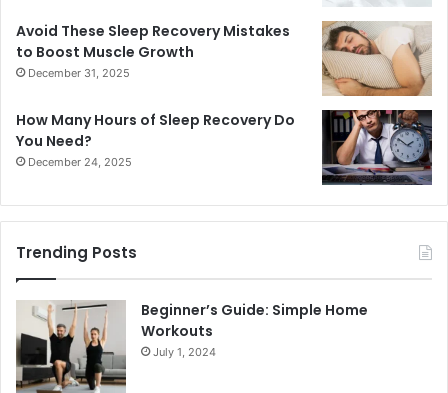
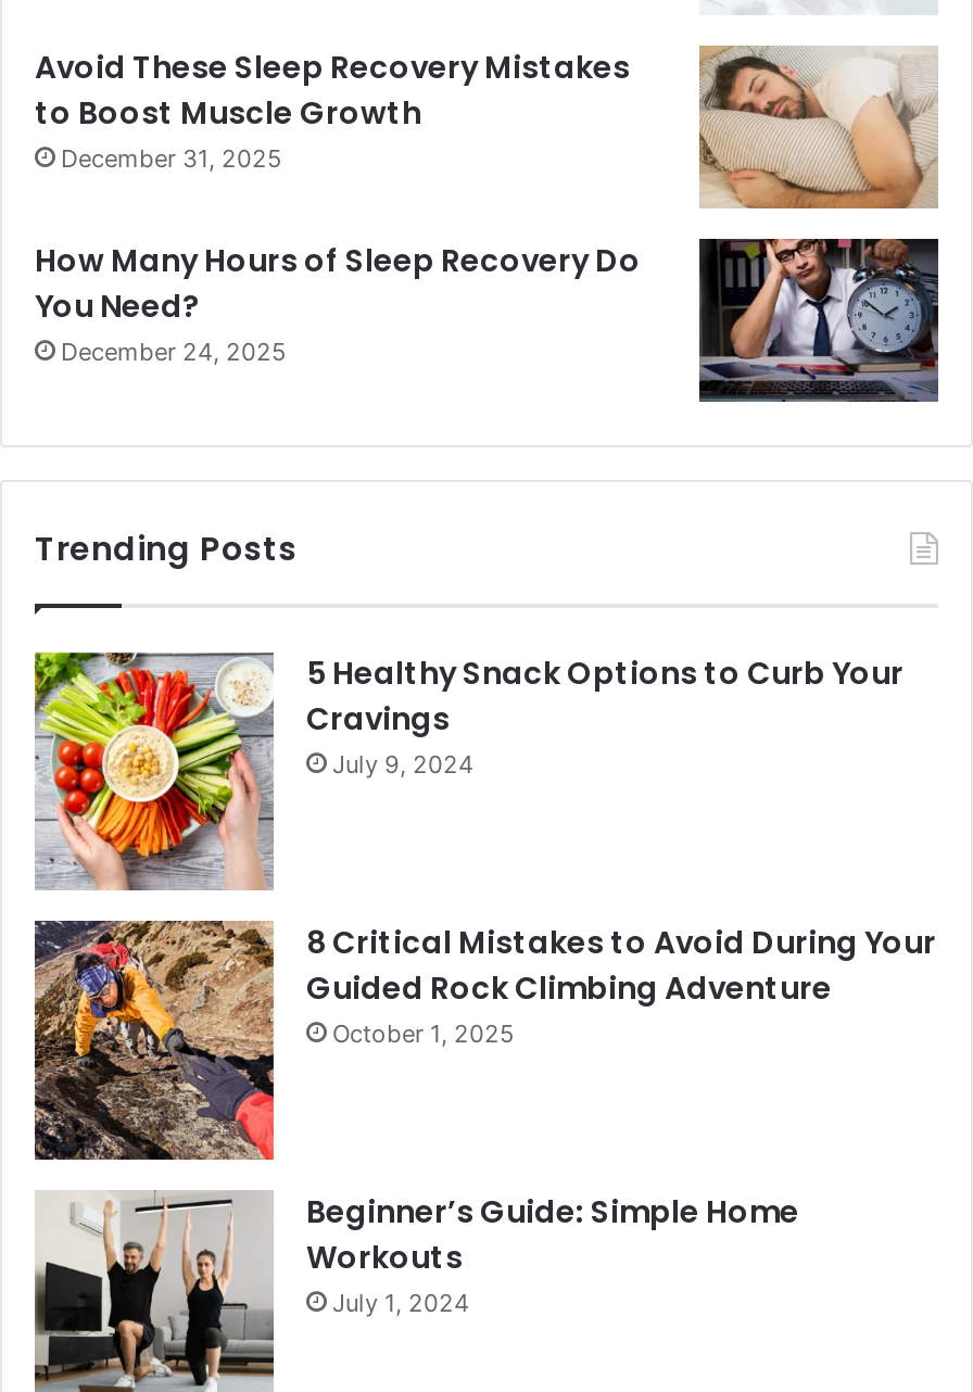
+ [image]
+ 5 Healthy Snack Options to Curb Your
+ Cravings
+ July 9, 2024

+ [image]
+ 8 Critical Mistakes to Avoid During Your
+ Guided Rock Climbing Adventure
+ October 1, 2025
